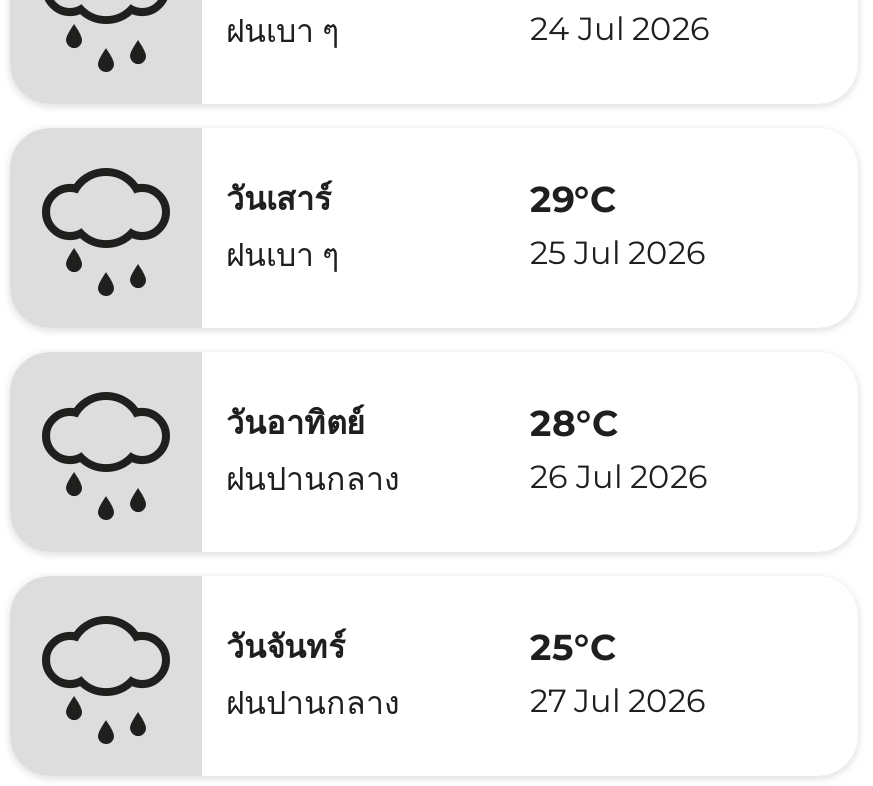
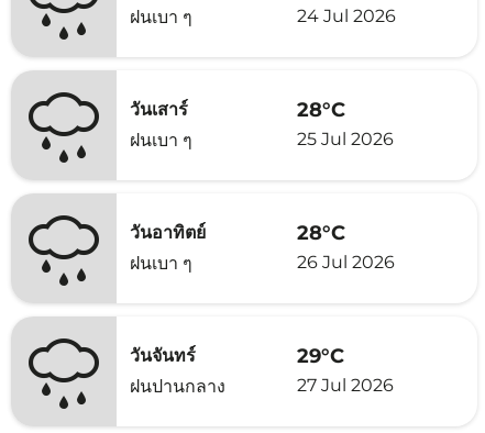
- 29°C
+ 28°C

- ฝนปานกลาง
+ ฝนเบา ๆ

- 25°C
+ 29°C
